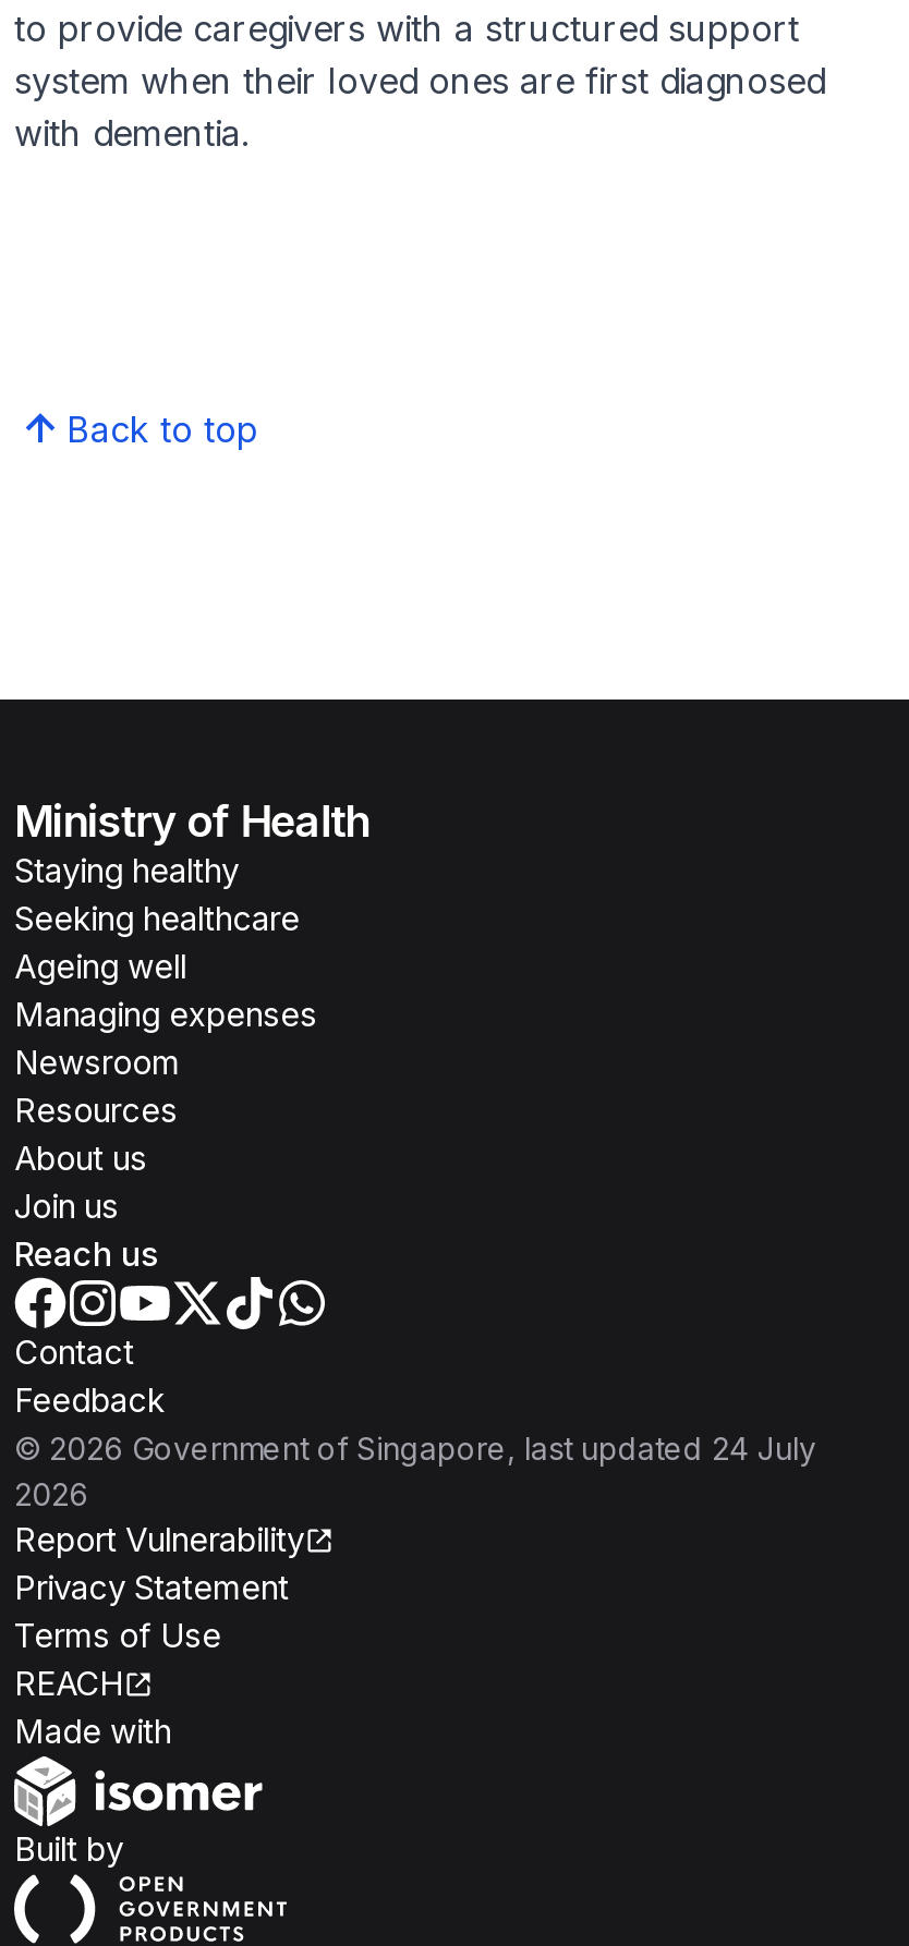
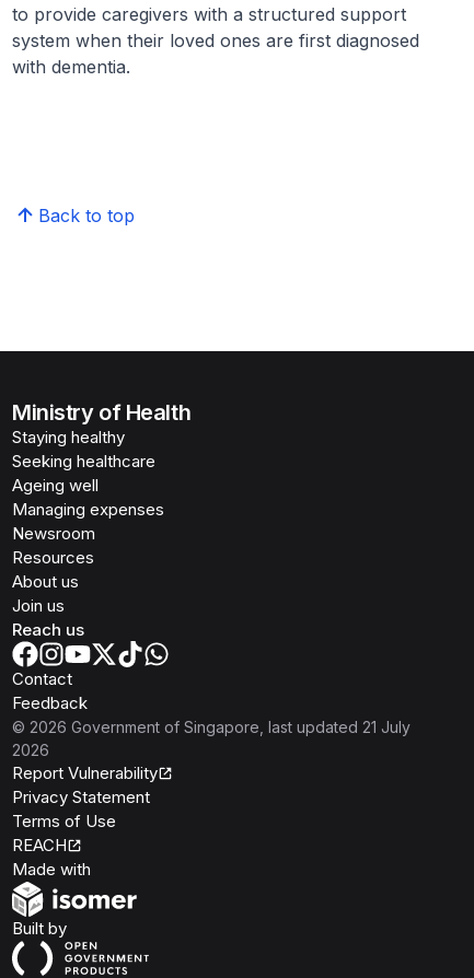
- © 2026 Government of Singapore, last updated 24 July
+ © 2026 Government of Singapore, last updated 21 July
